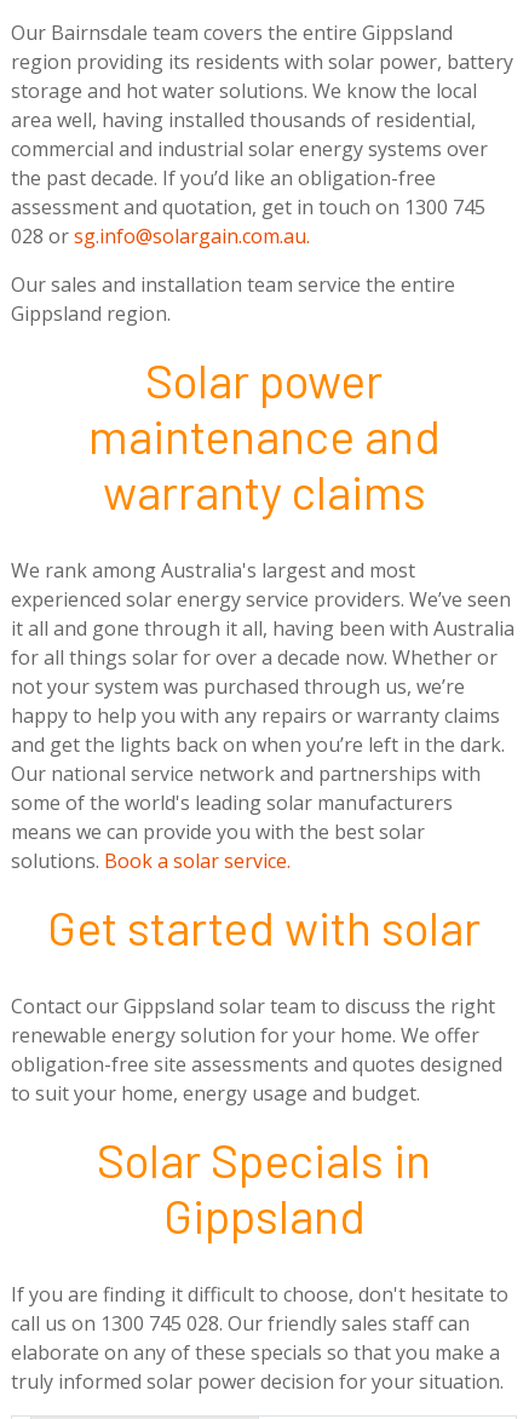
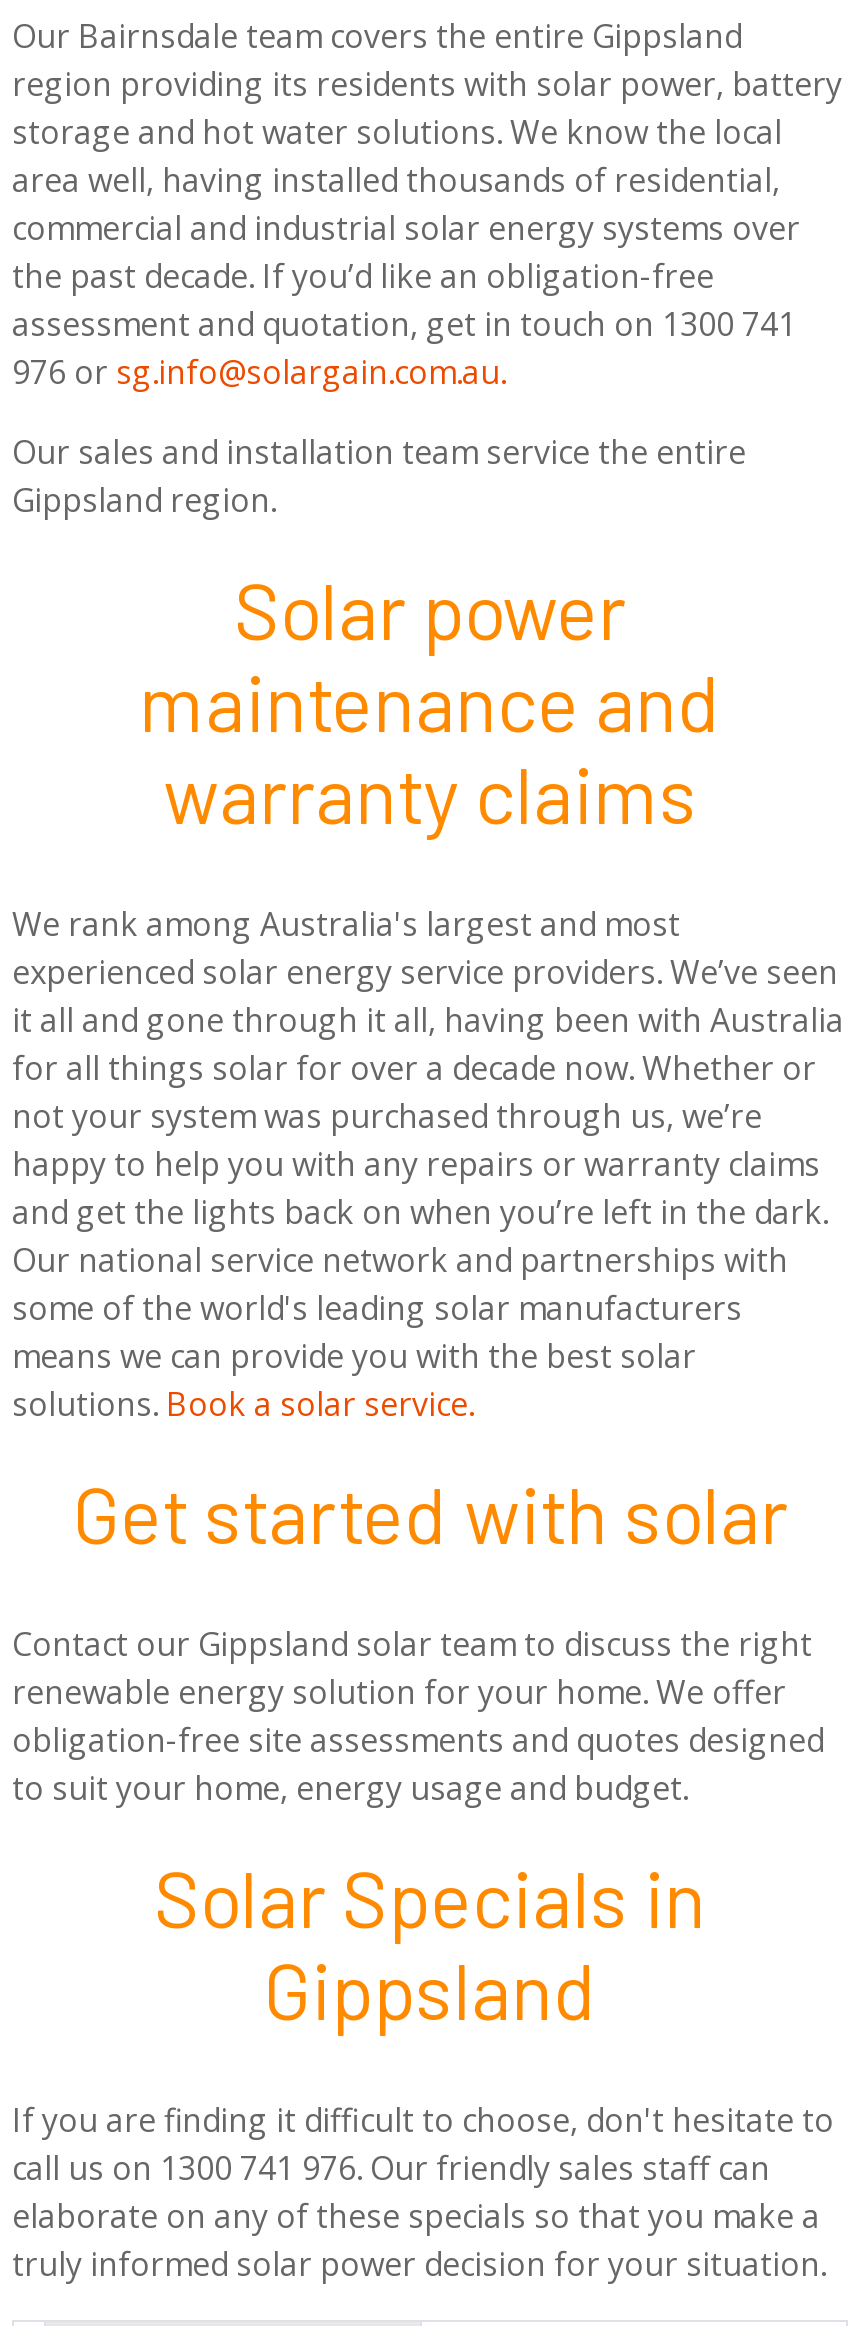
- assessment and quotation, get in touch on 1300 745
+ assessment and quotation, get in touch on 1300 741

- 028 or sg.info@solargain.com.au.
+ 976 or sg.info@solargain.com.au.

- call us on 1300 745 028. Our friendly sales staff can
+ call us on 1300 741 976. Our friendly sales staff can
